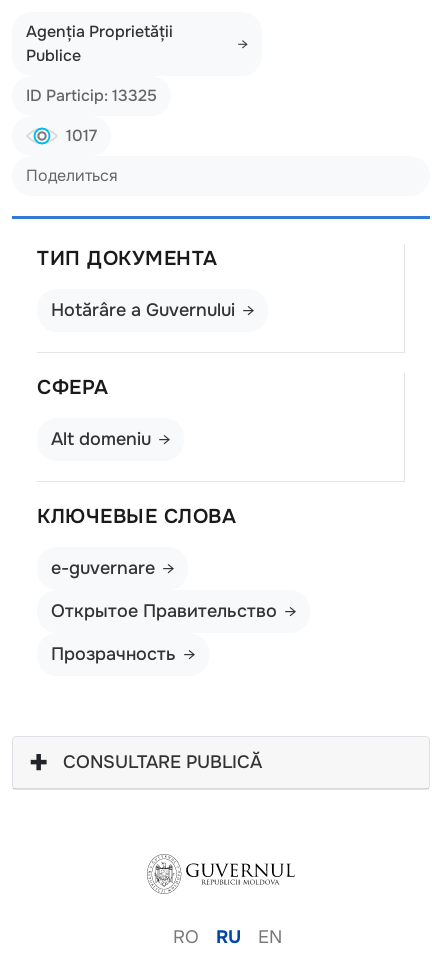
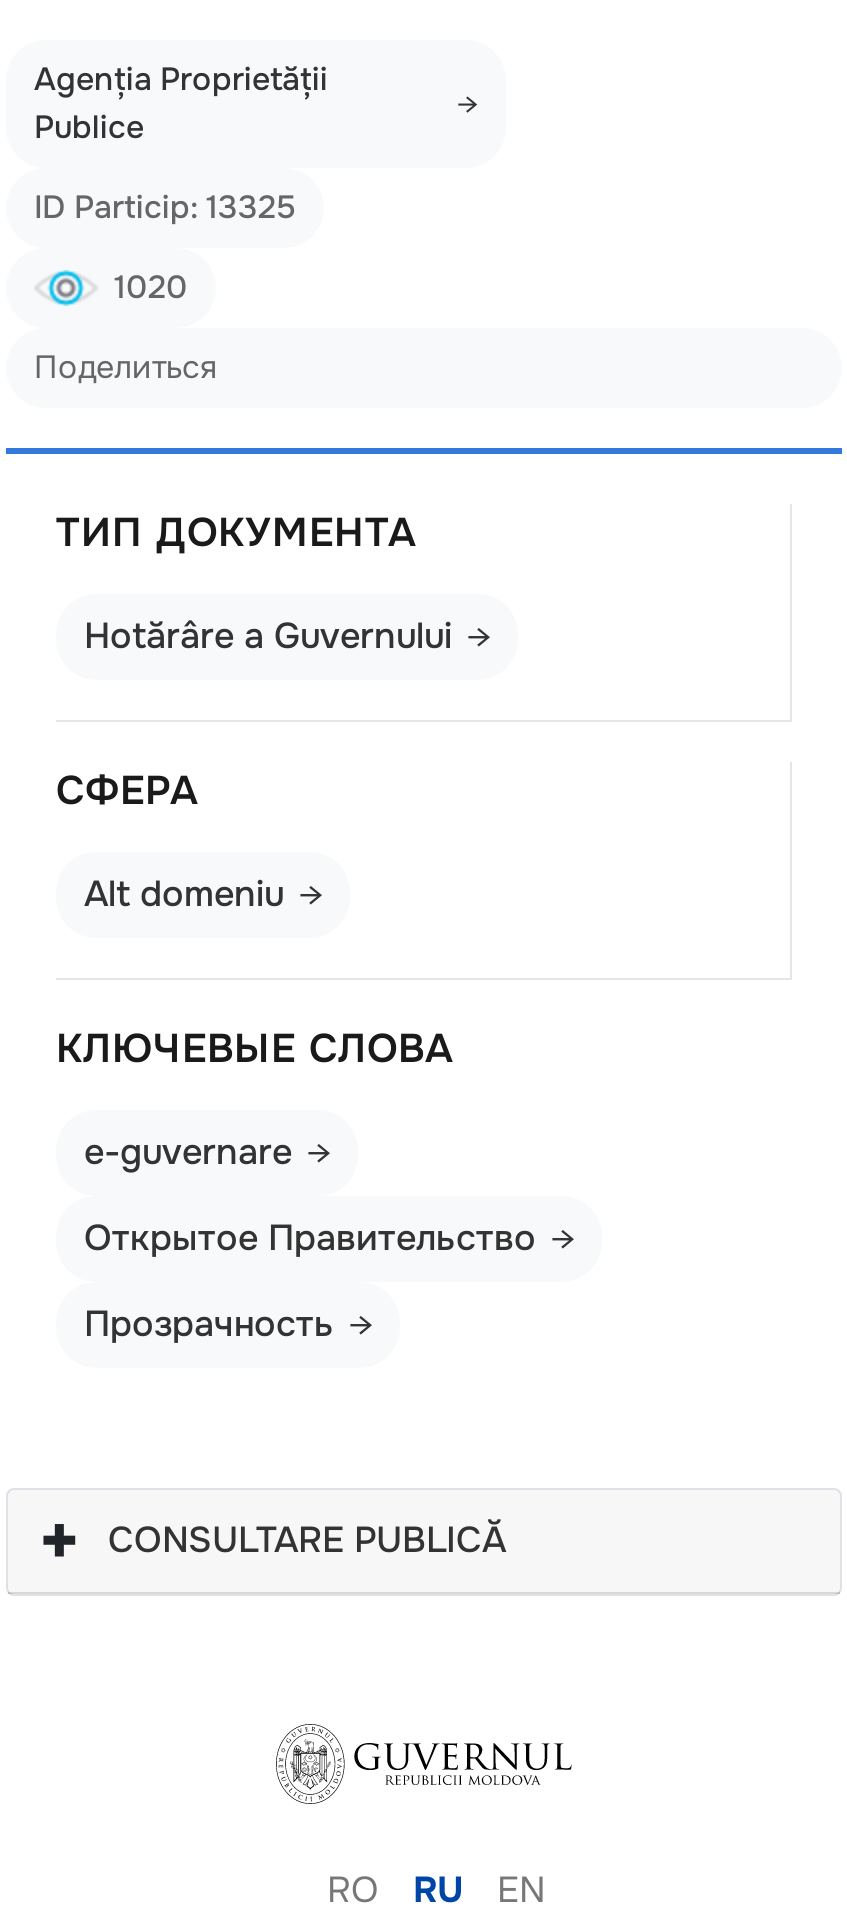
- 1017
+ 1020
